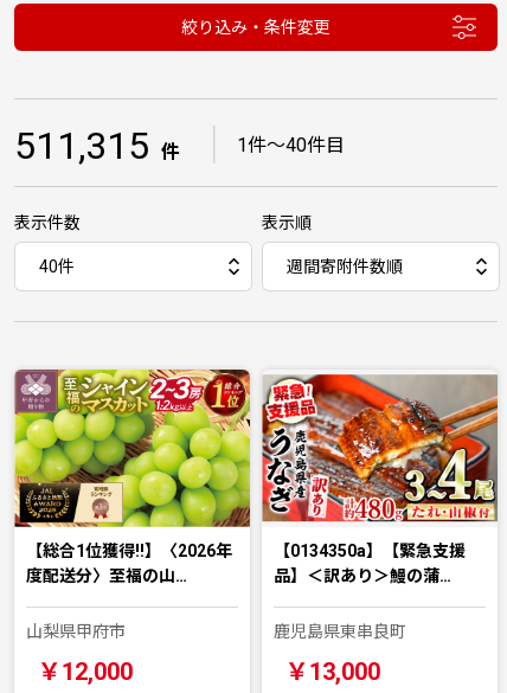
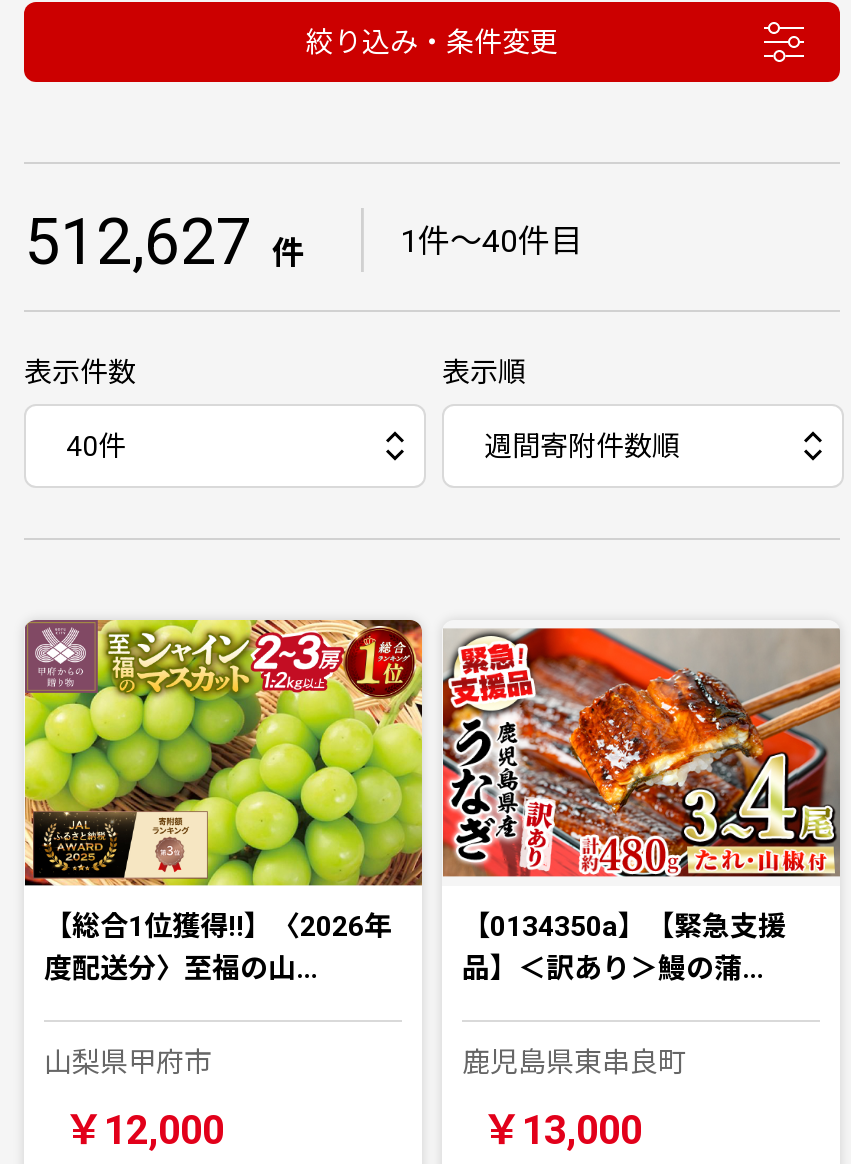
- 511,315 件 ｜ 1件〜40件目
+ 512,627 件 ｜ 1件〜40件目
